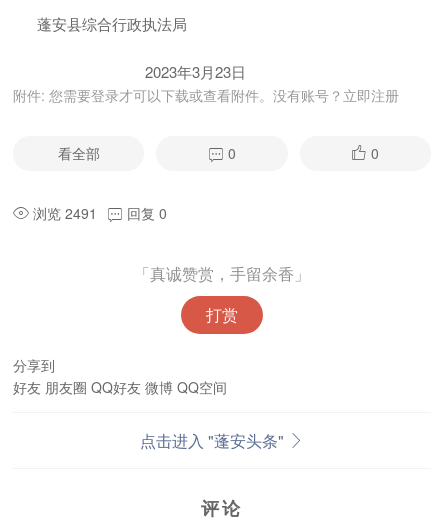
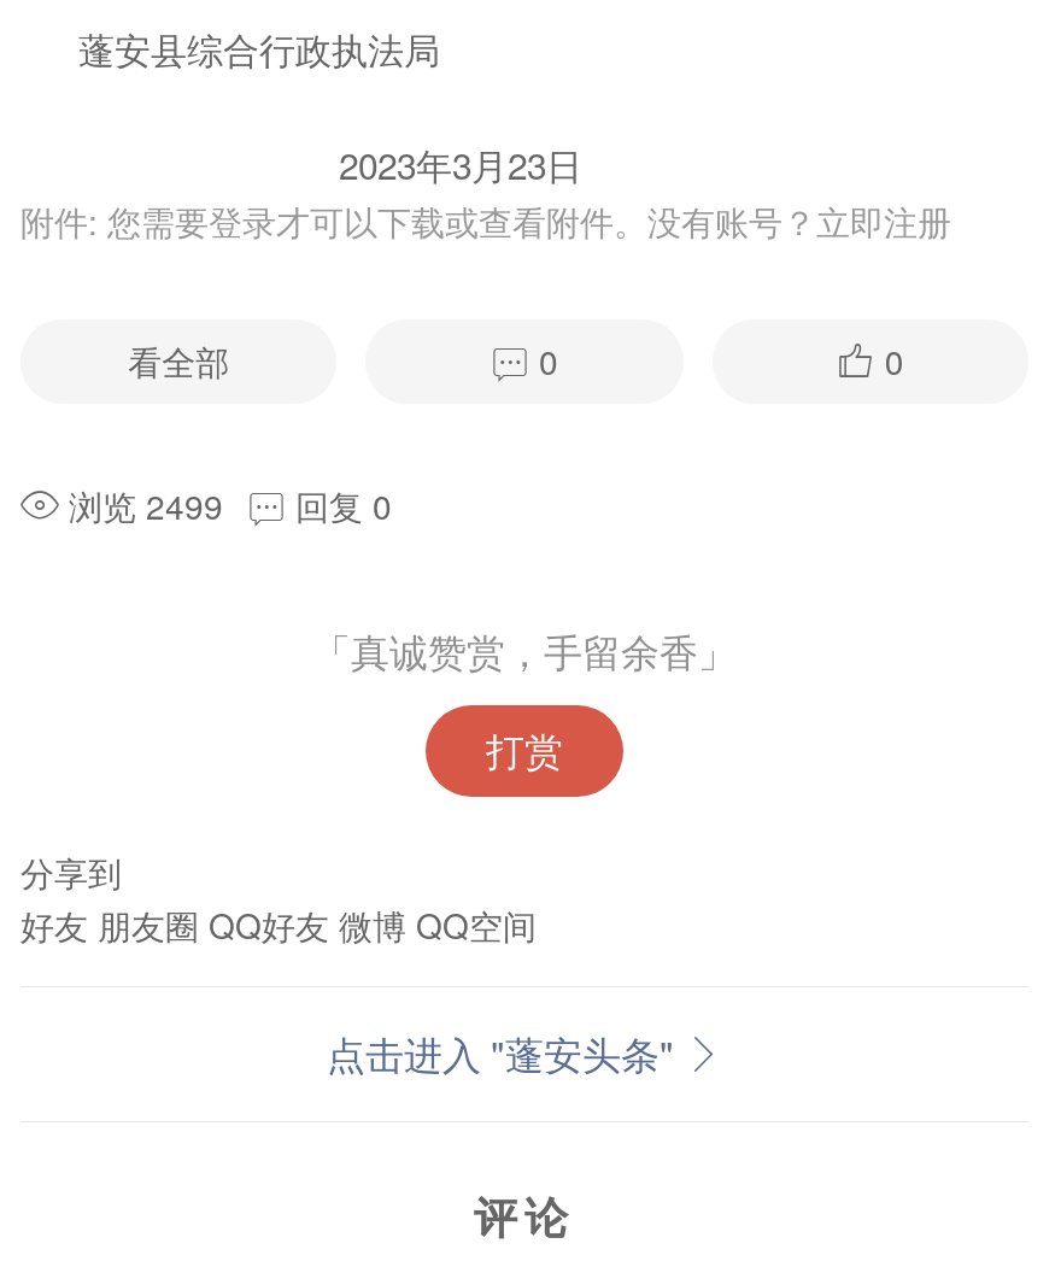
- 浏览 2491 回复 0
+ 浏览 2499 回复 0
